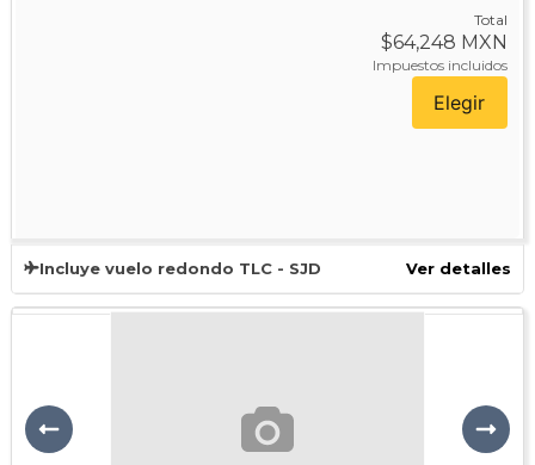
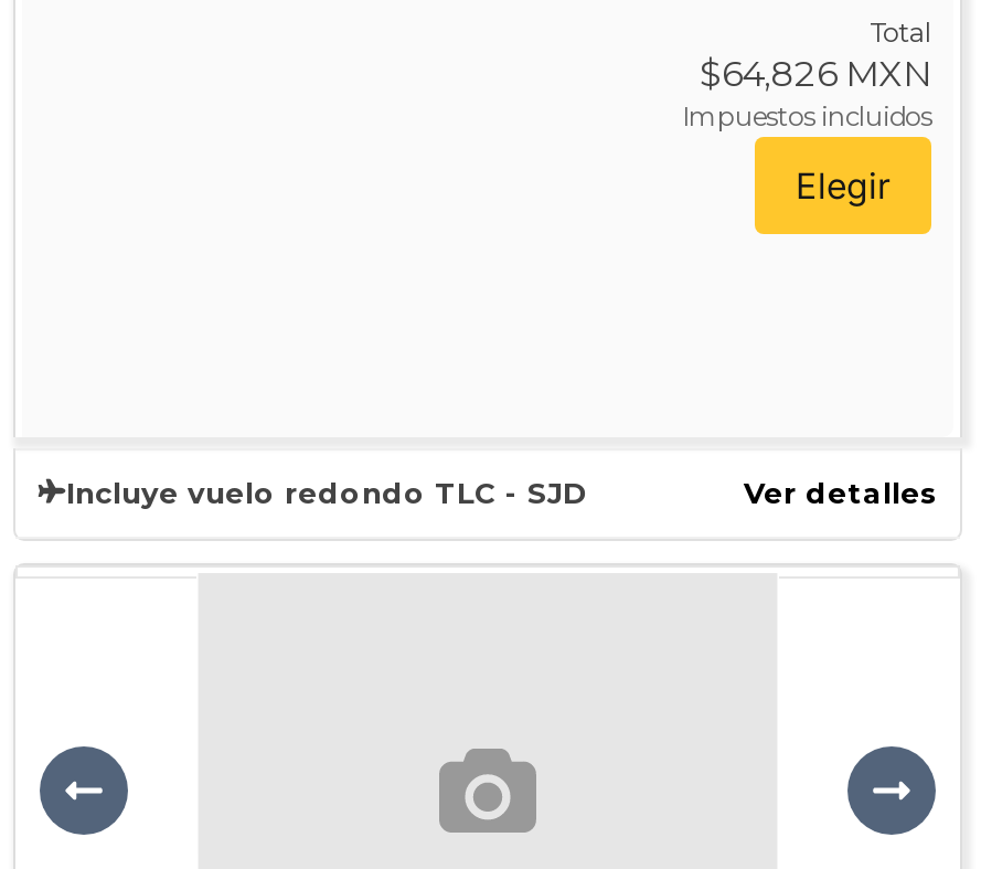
- $64,248 MXN
+ $64,826 MXN
